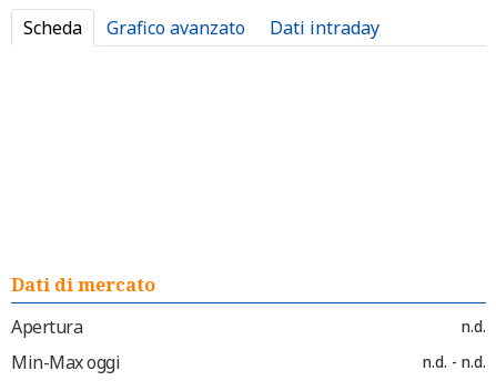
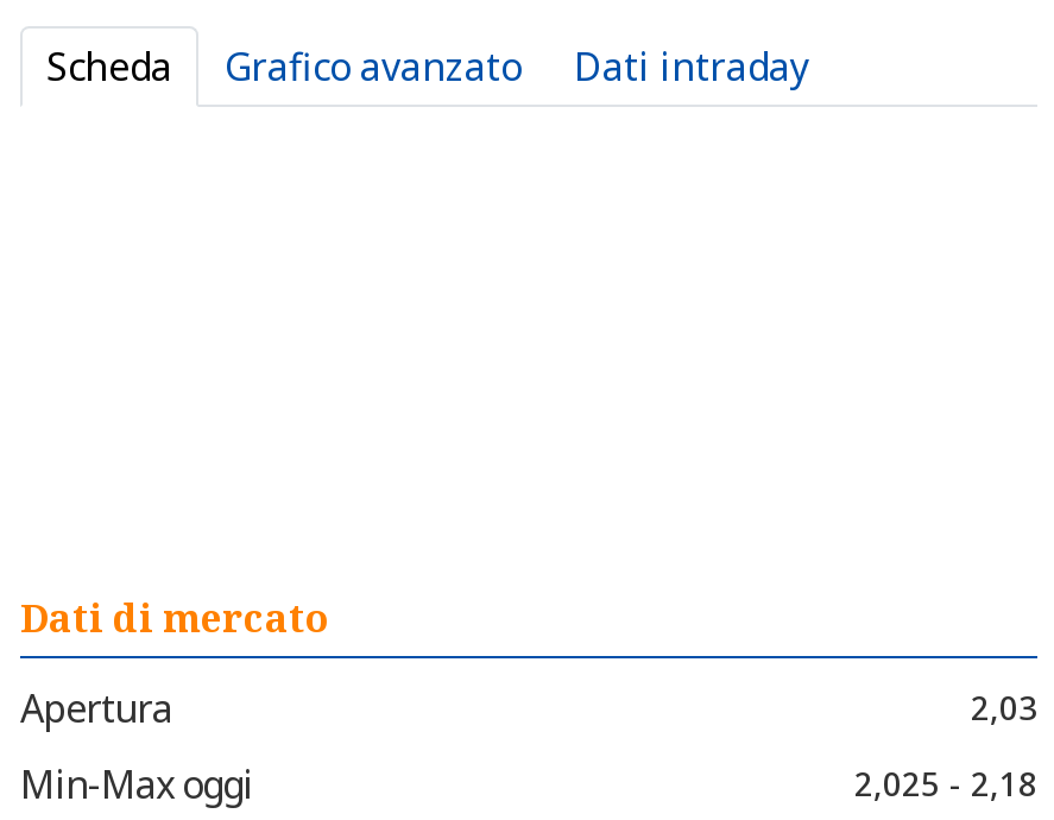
- n.d.
+ 2,03

- n.d. - n.d.
+ 2,025 - 2,18
